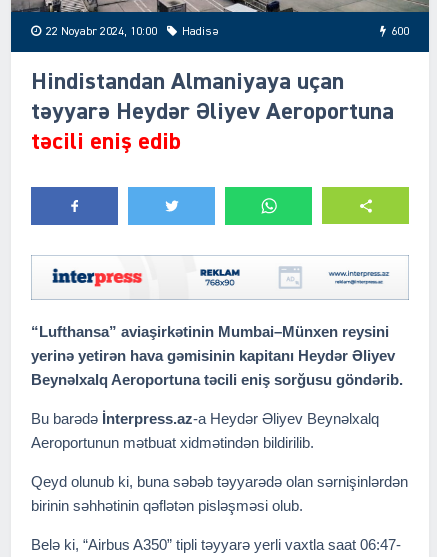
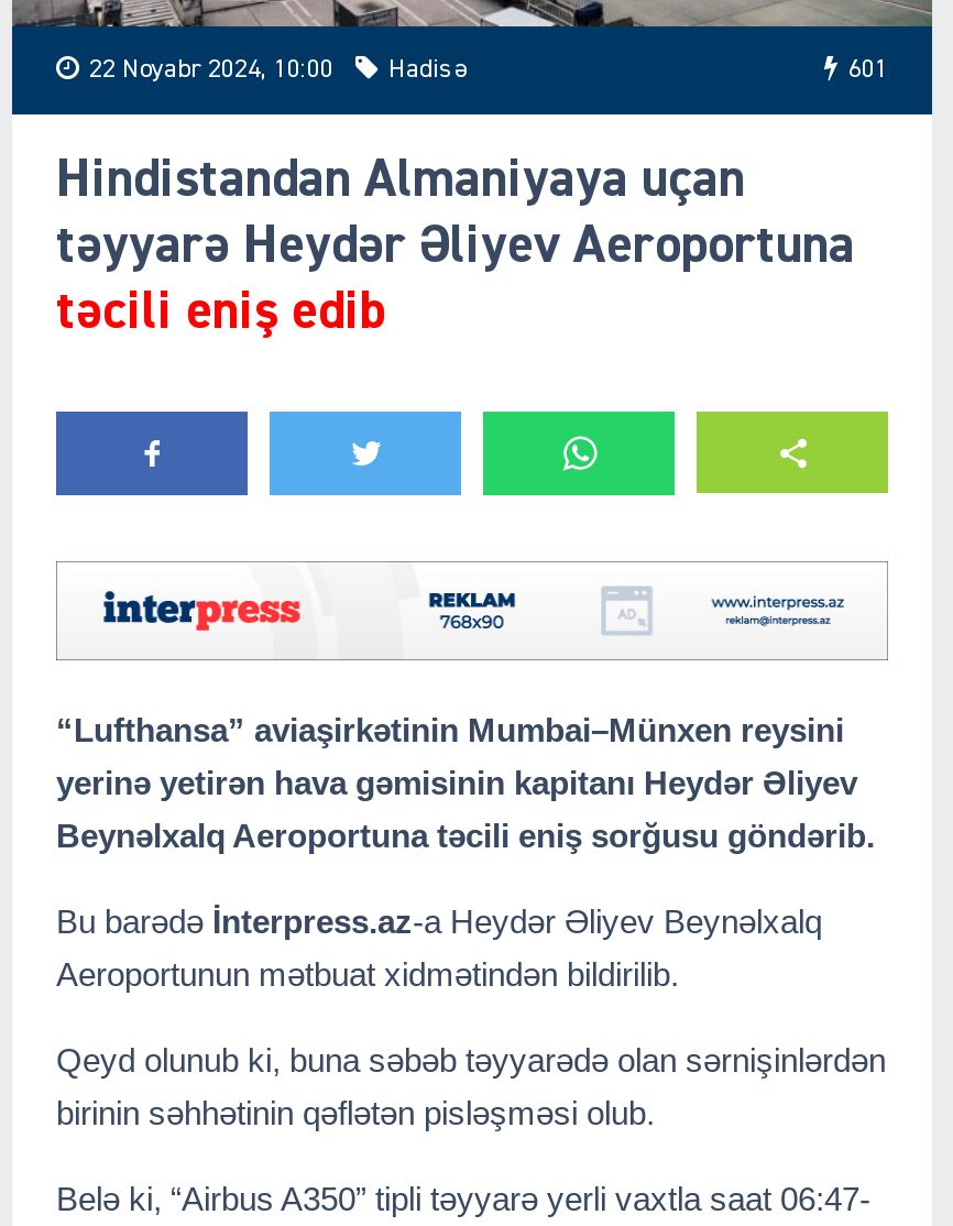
- 600
+ 601
